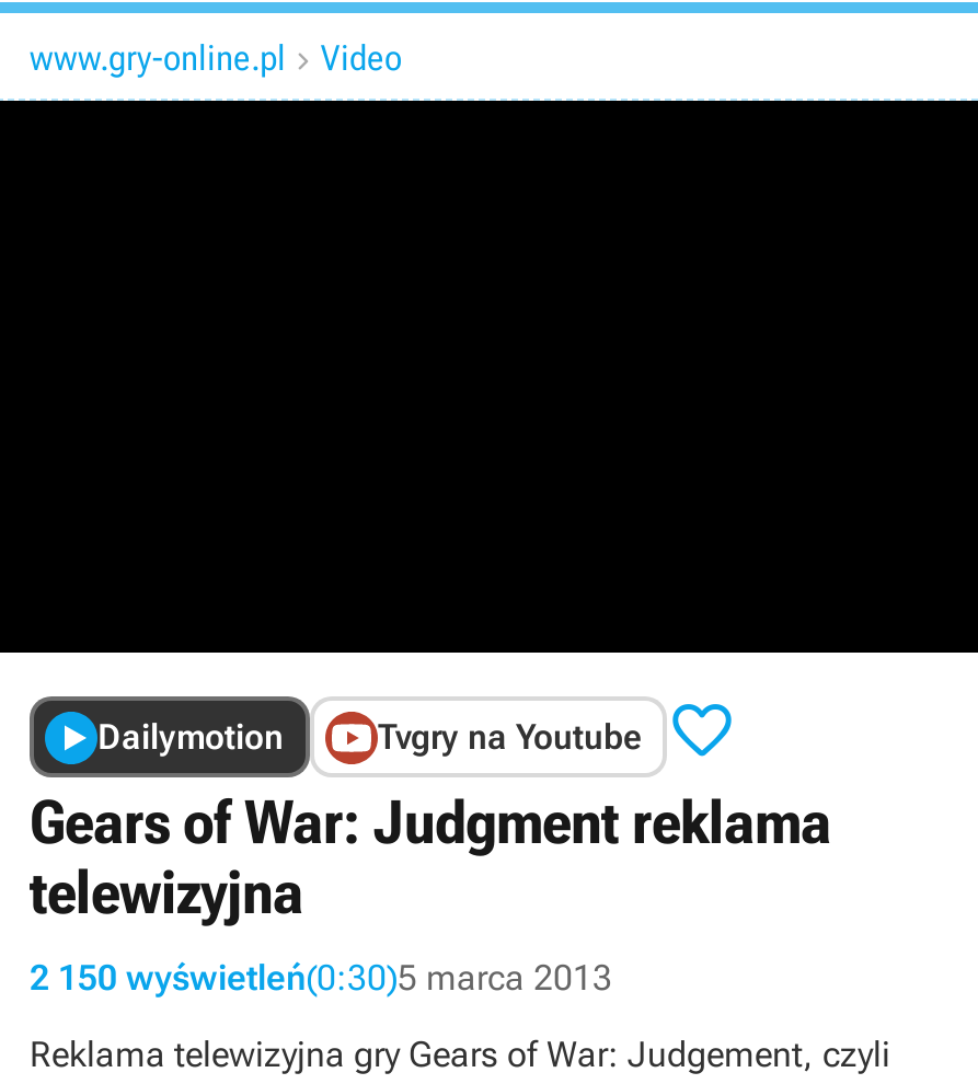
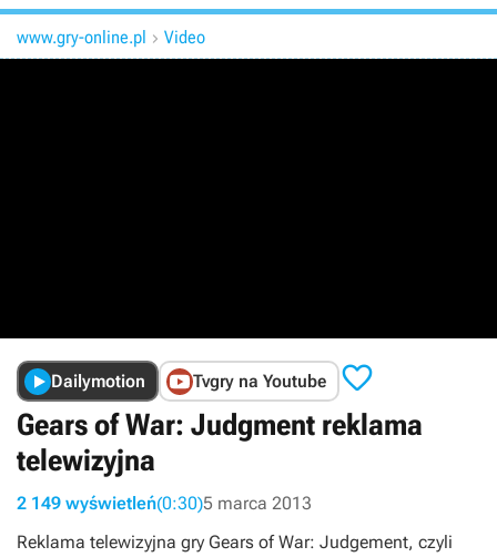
- 2 150 wyświetleń(0:30)5 marca 2013
+ 2 149 wyświetleń(0:30)5 marca 2013
